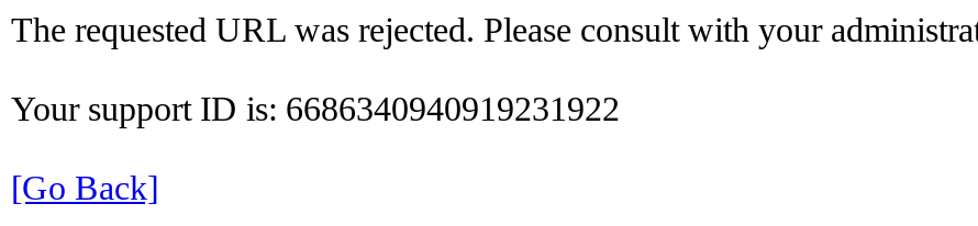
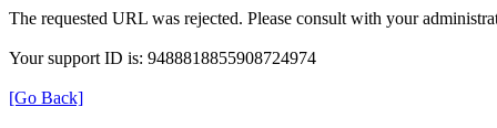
- Your support ID is: 6686340940919231922
+ Your support ID is: 9488818855908724974
